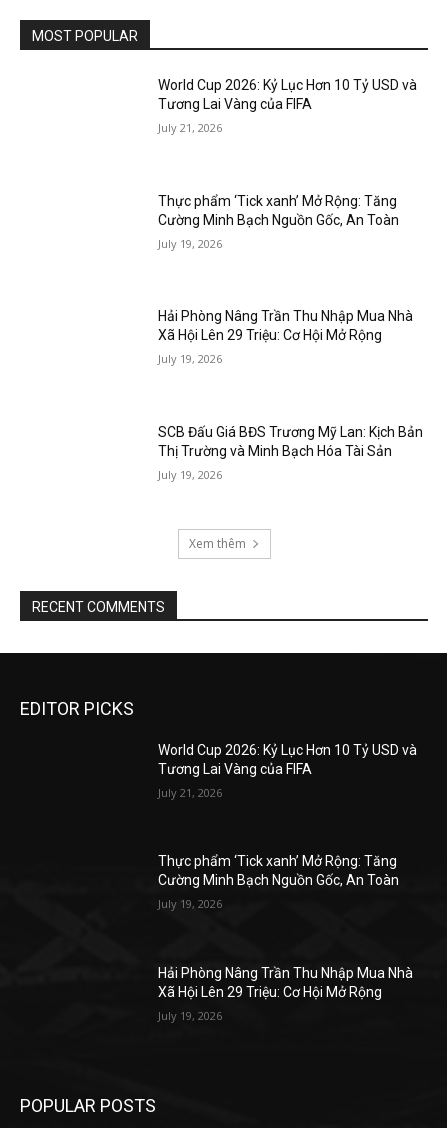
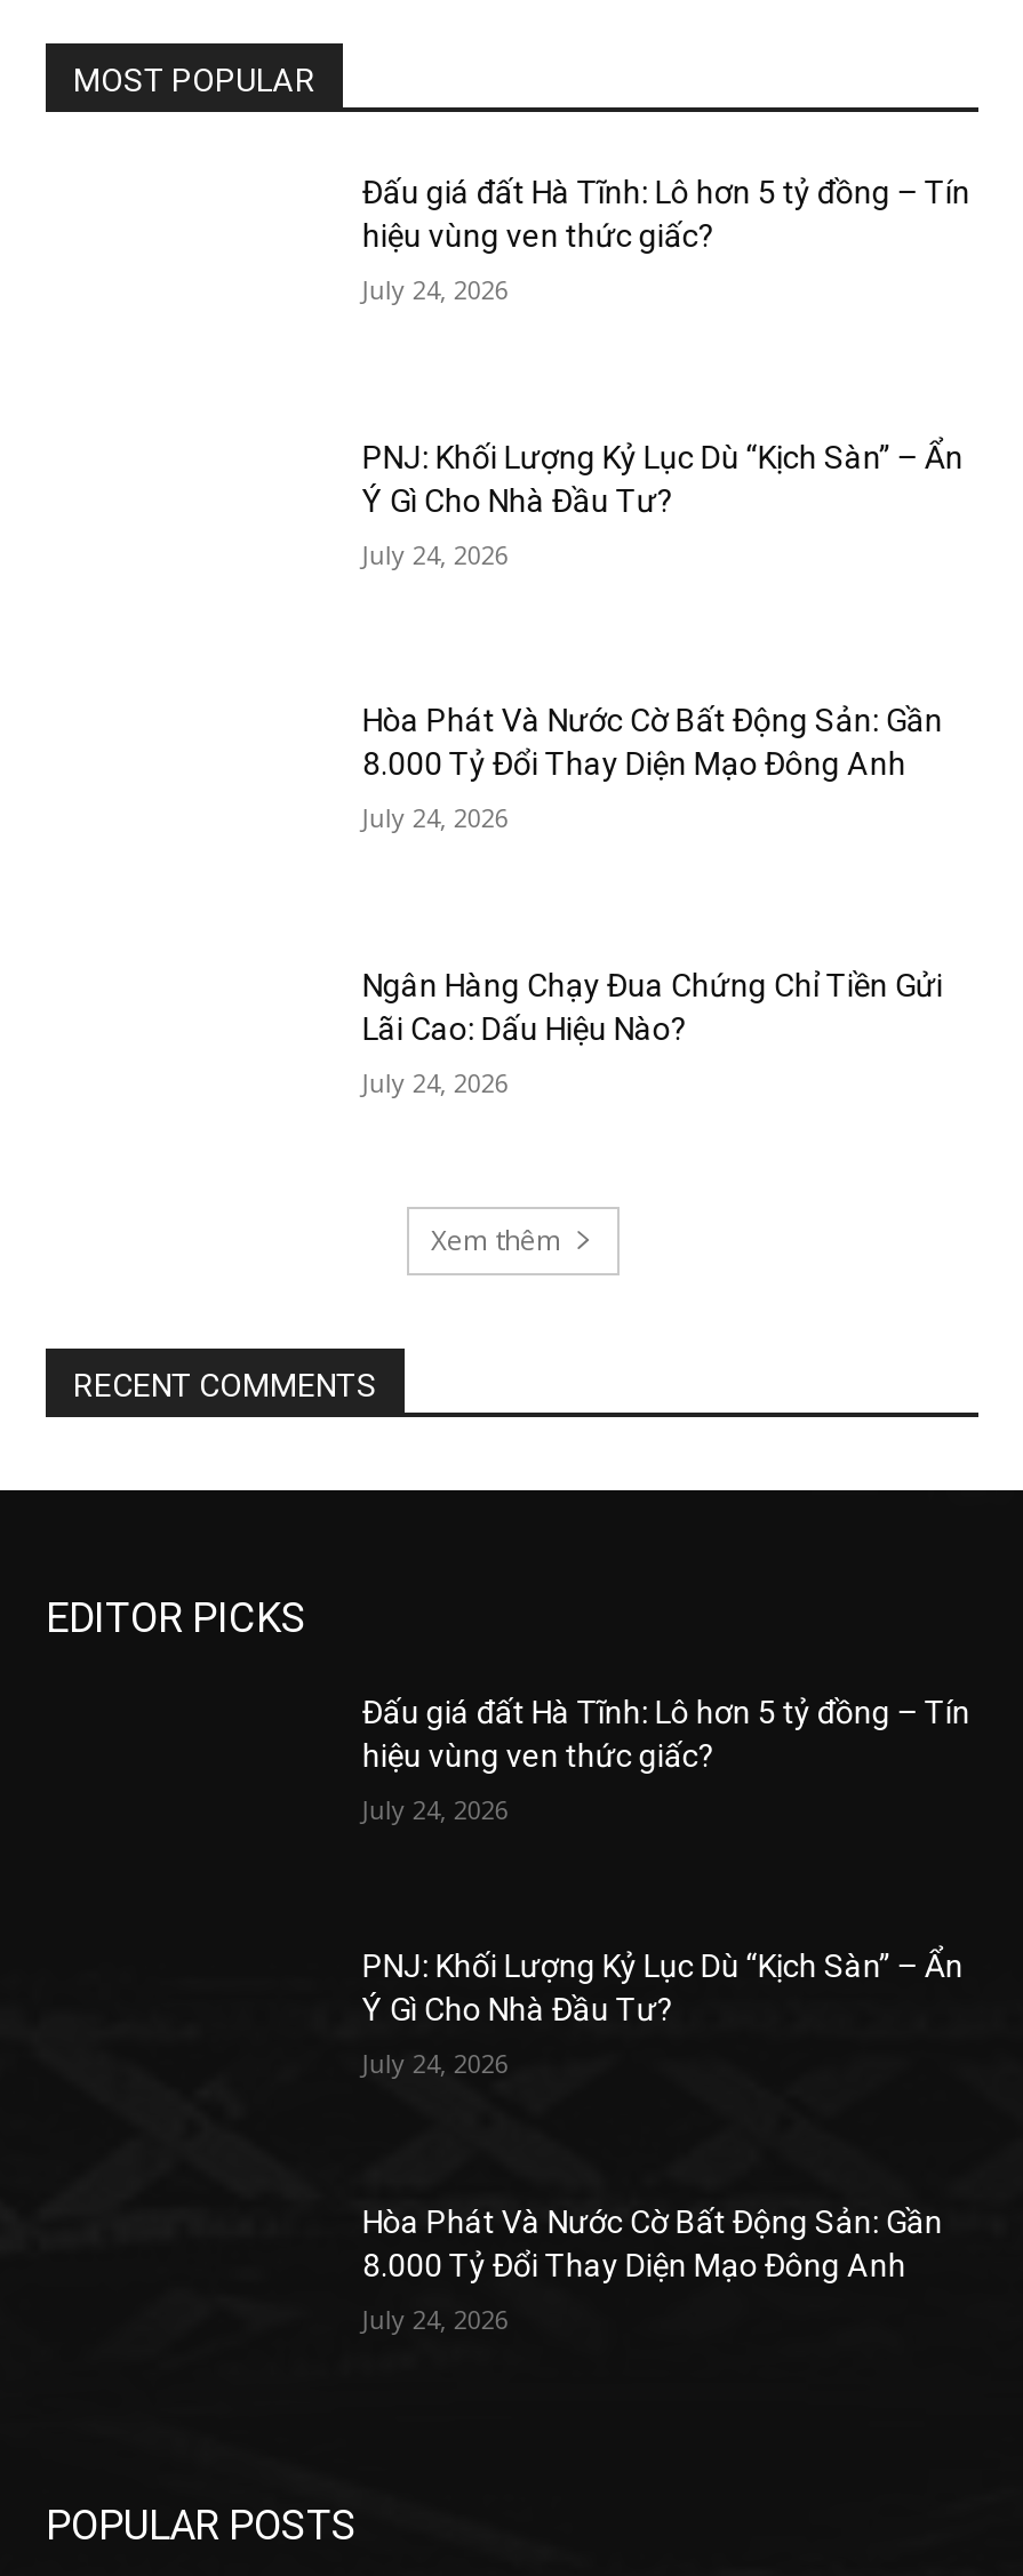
- World Cup 2026: Kỷ Lục Hơn 10 Tỷ USD và
- Tương Lai Vàng của FIFA
+ Đấu giá đất Hà Tĩnh: Lô hơn 5 tỷ đồng – Tín
+ hiệu vùng ven thức giấc?

- July 21, 2026
+ July 24, 2026

- Thực phẩm ‘Tick xanh’ Mở Rộng: Tăng
- Cường Minh Bạch Nguồn Gốc, An Toàn
+ PNJ: Khối Lượng Kỷ Lục Dù “Kịch Sàn” – Ẩn
+ Ý Gì Cho Nhà Đầu Tư?

- July 19, 2026
+ July 24, 2026

- Hải Phòng Nâng Trần Thu Nhập Mua Nhà
- Xã Hội Lên 29 Triệu: Cơ Hội Mở Rộng
+ Hòa Phát Và Nước Cờ Bất Động Sản: Gần
+ 8.000 Tỷ Đổi Thay Diện Mạo Đông Anh

- July 19, 2026
+ July 24, 2026

- SCB Đấu Giá BĐS Trương Mỹ Lan: Kịch Bản
- Thị Trường và Minh Bạch Hóa Tài Sản
+ Ngân Hàng Chạy Đua Chứng Chỉ Tiền Gửi
+ Lãi Cao: Dấu Hiệu Nào?

- July 19, 2026
+ July 24, 2026

- World Cup 2026: Kỷ Lục Hơn 10 Tỷ USD và
- Tương Lai Vàng của FIFA
+ Đấu giá đất Hà Tĩnh: Lô hơn 5 tỷ đồng – Tín
+ hiệu vùng ven thức giấc?

- July 21, 2026
+ July 24, 2026

- Thực phẩm ‘Tick xanh’ Mở Rộng: Tăng
- Cường Minh Bạch Nguồn Gốc, An Toàn
+ PNJ: Khối Lượng Kỷ Lục Dù “Kịch Sàn” – Ẩn
+ Ý Gì Cho Nhà Đầu Tư?

- July 19, 2026
+ July 24, 2026

- Hải Phòng Nâng Trần Thu Nhập Mua Nhà
- Xã Hội Lên 29 Triệu: Cơ Hội Mở Rộng
+ Hòa Phát Và Nước Cờ Bất Động Sản: Gần
+ 8.000 Tỷ Đổi Thay Diện Mạo Đông Anh

- July 19, 2026
+ July 24, 2026
